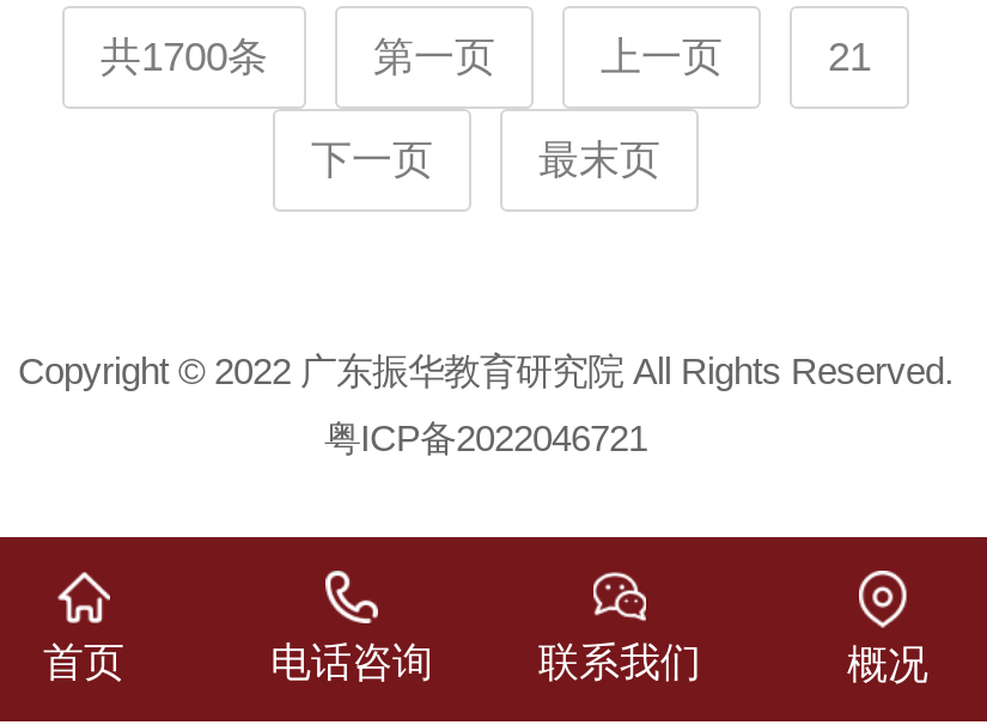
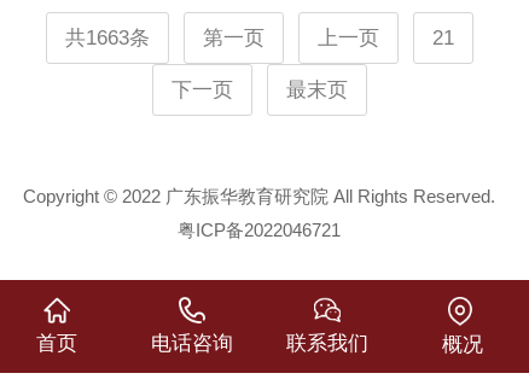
- 共1700条
+ 共1663条
